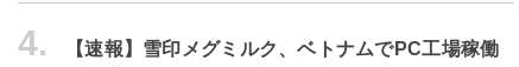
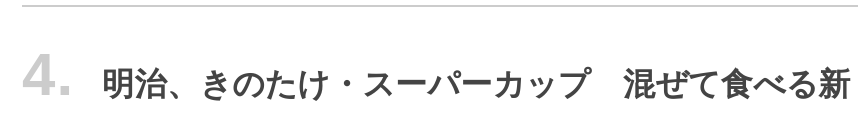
- 【速報】雪印メグミルク、ベトナムでPC工場稼働
+ 明治、きのたけ・スーパーカップ 混ぜて食べる新
